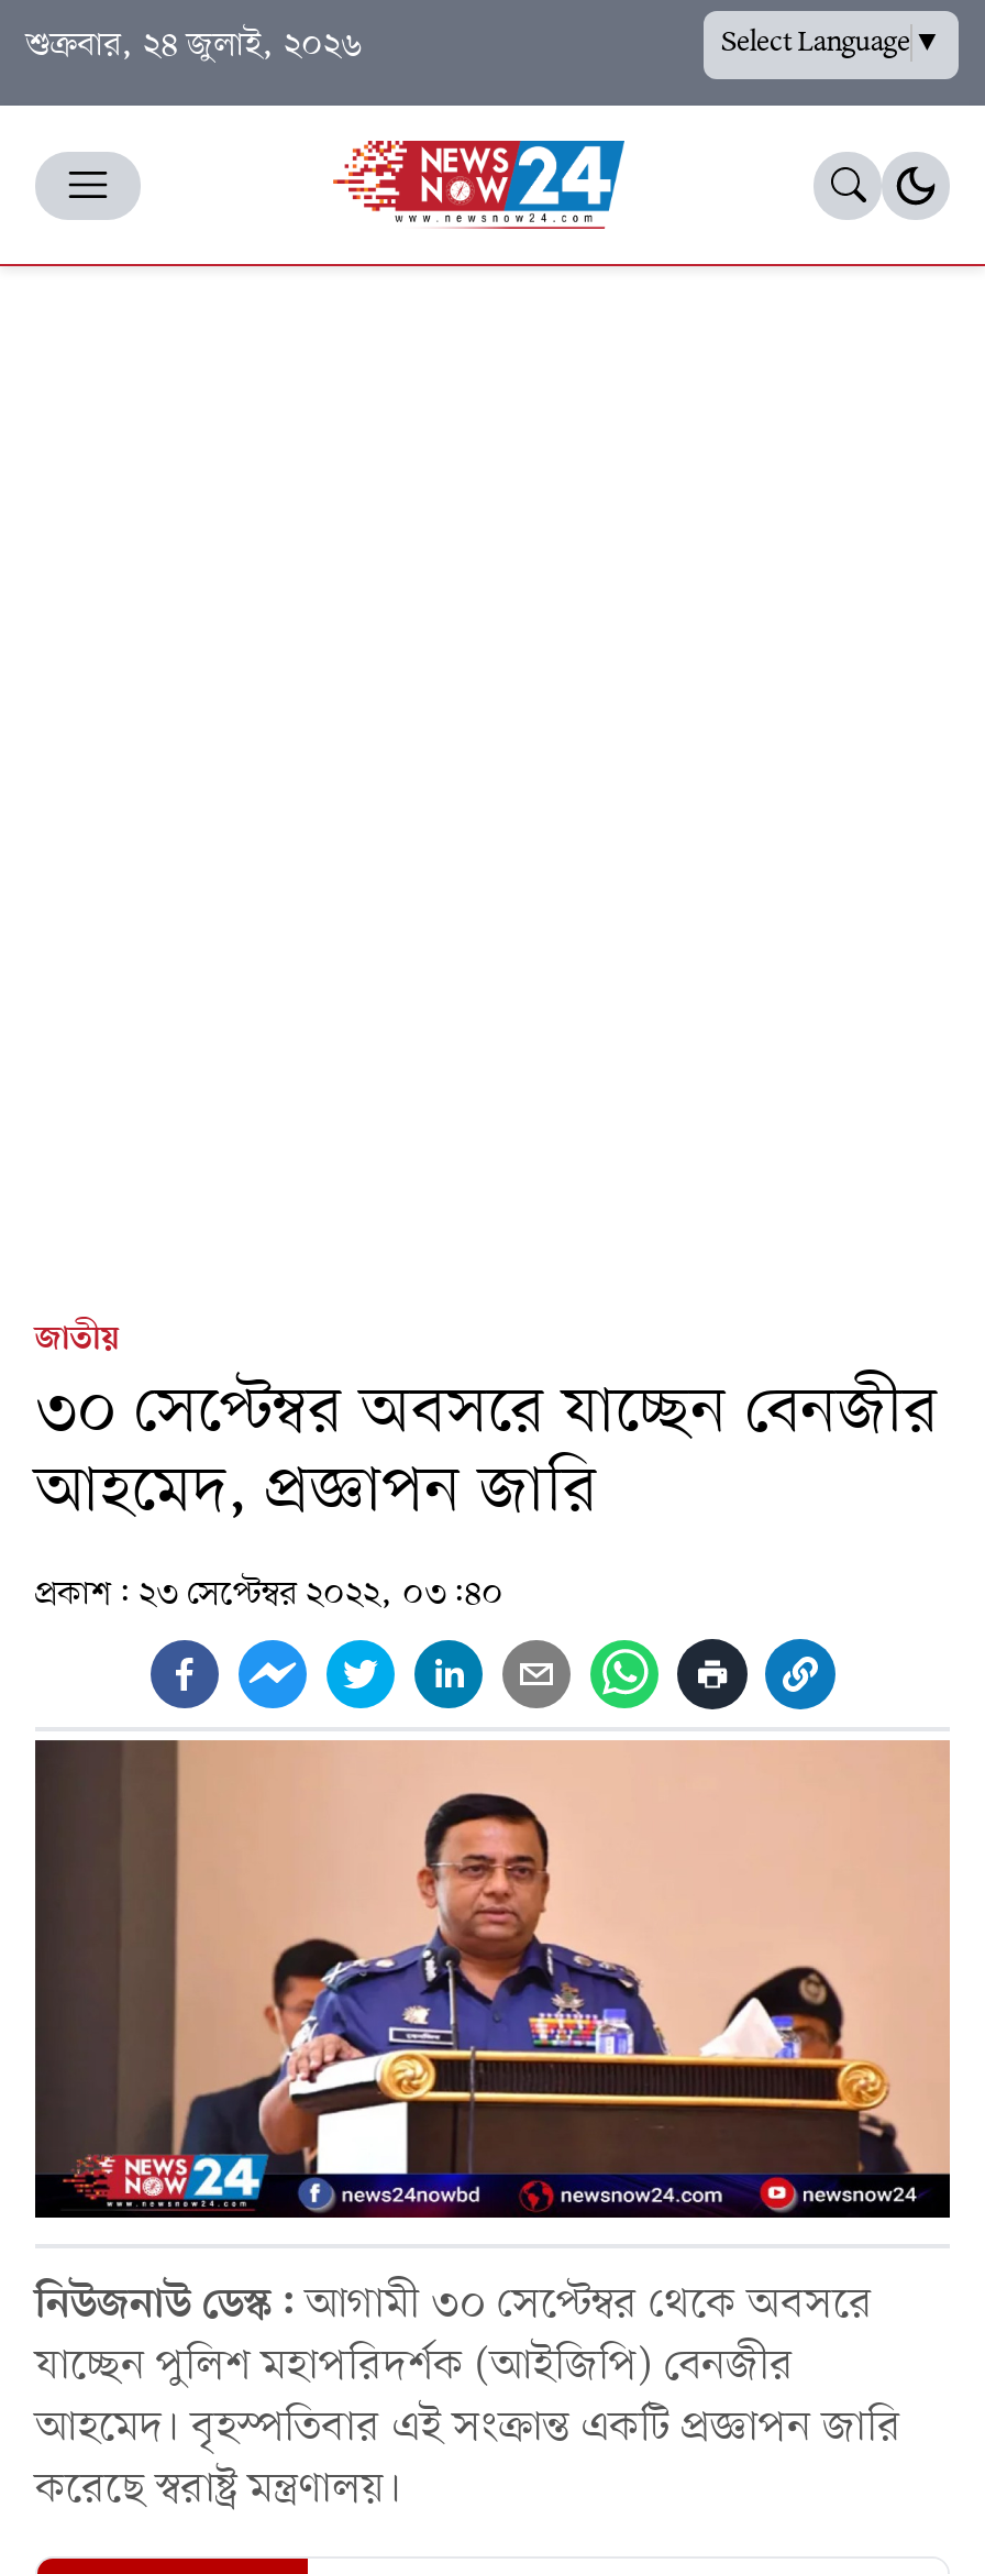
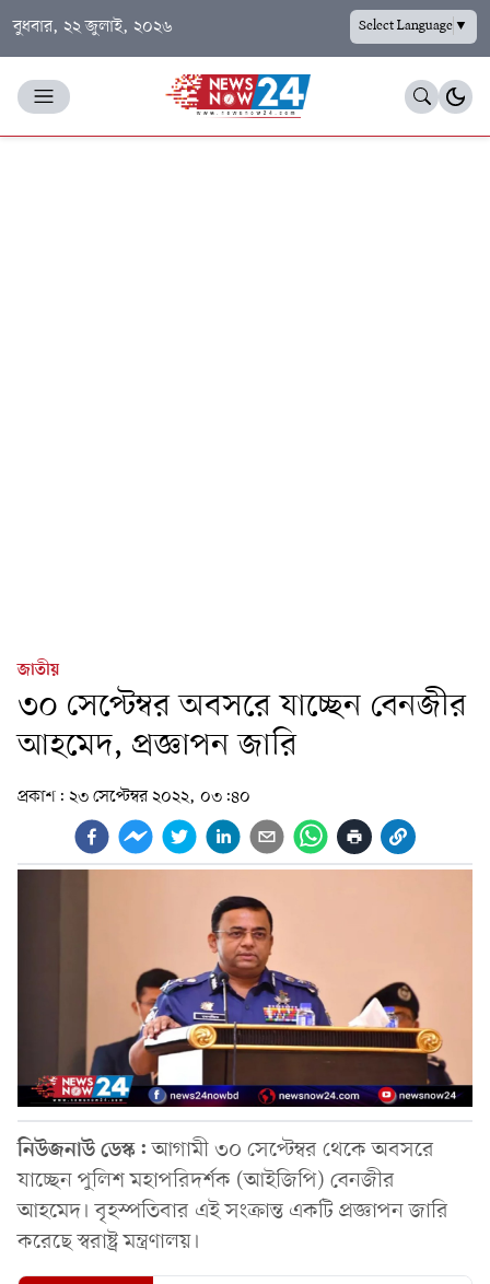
- শুক্রবার, ২৪ জুলাই, ২০২৬
+ বুধবার, ২২ জুলাই, ২০২৬
